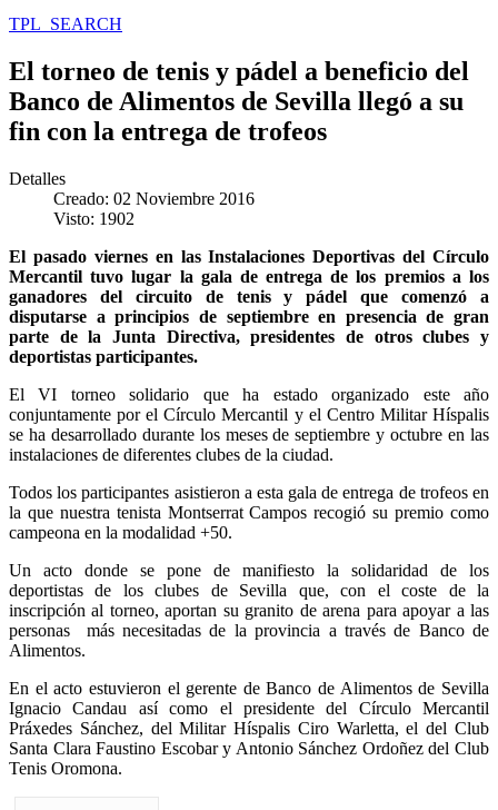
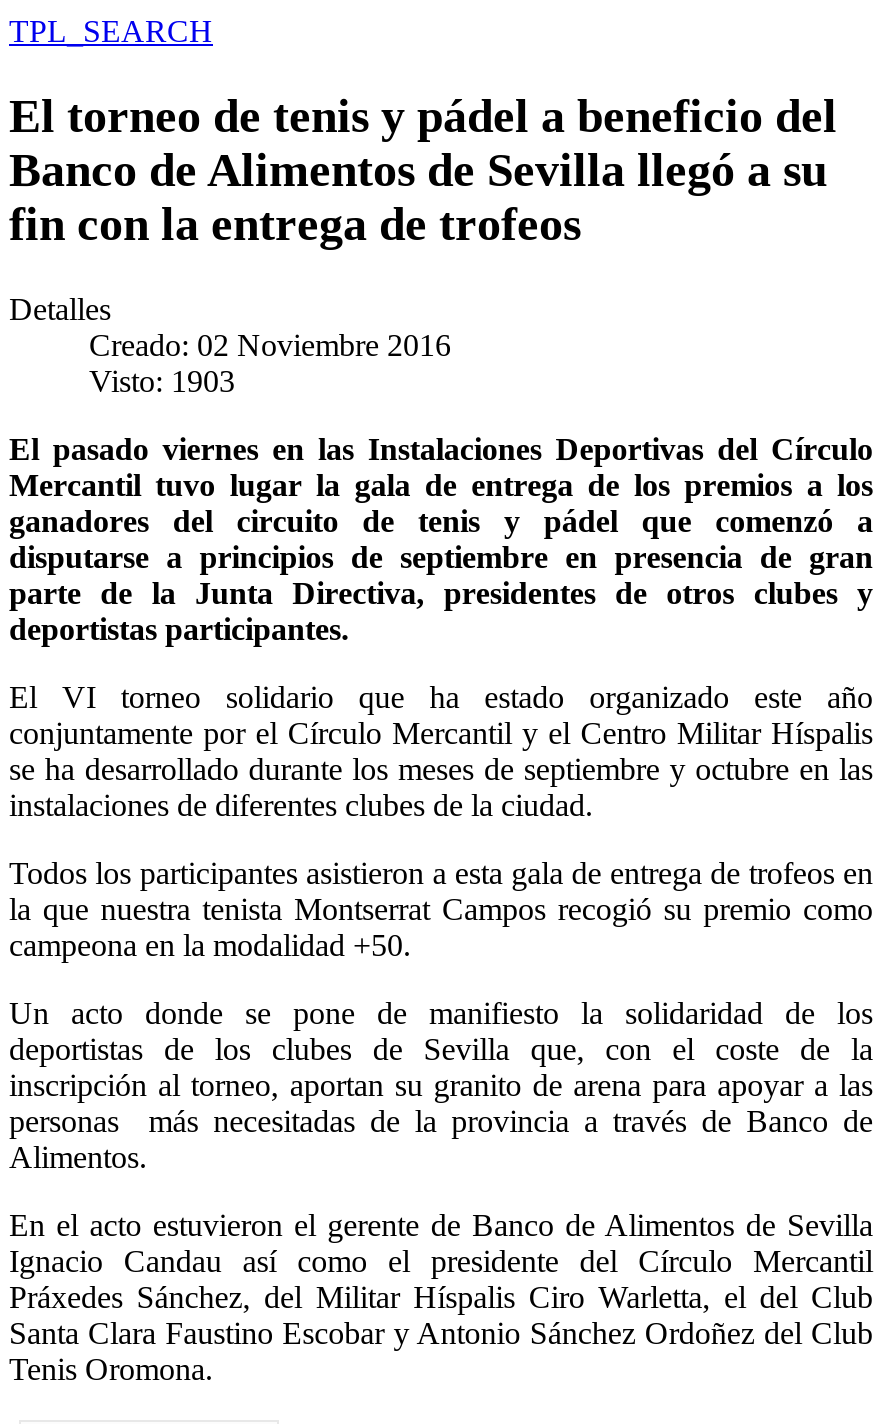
- Visto: 1902
+ Visto: 1903
